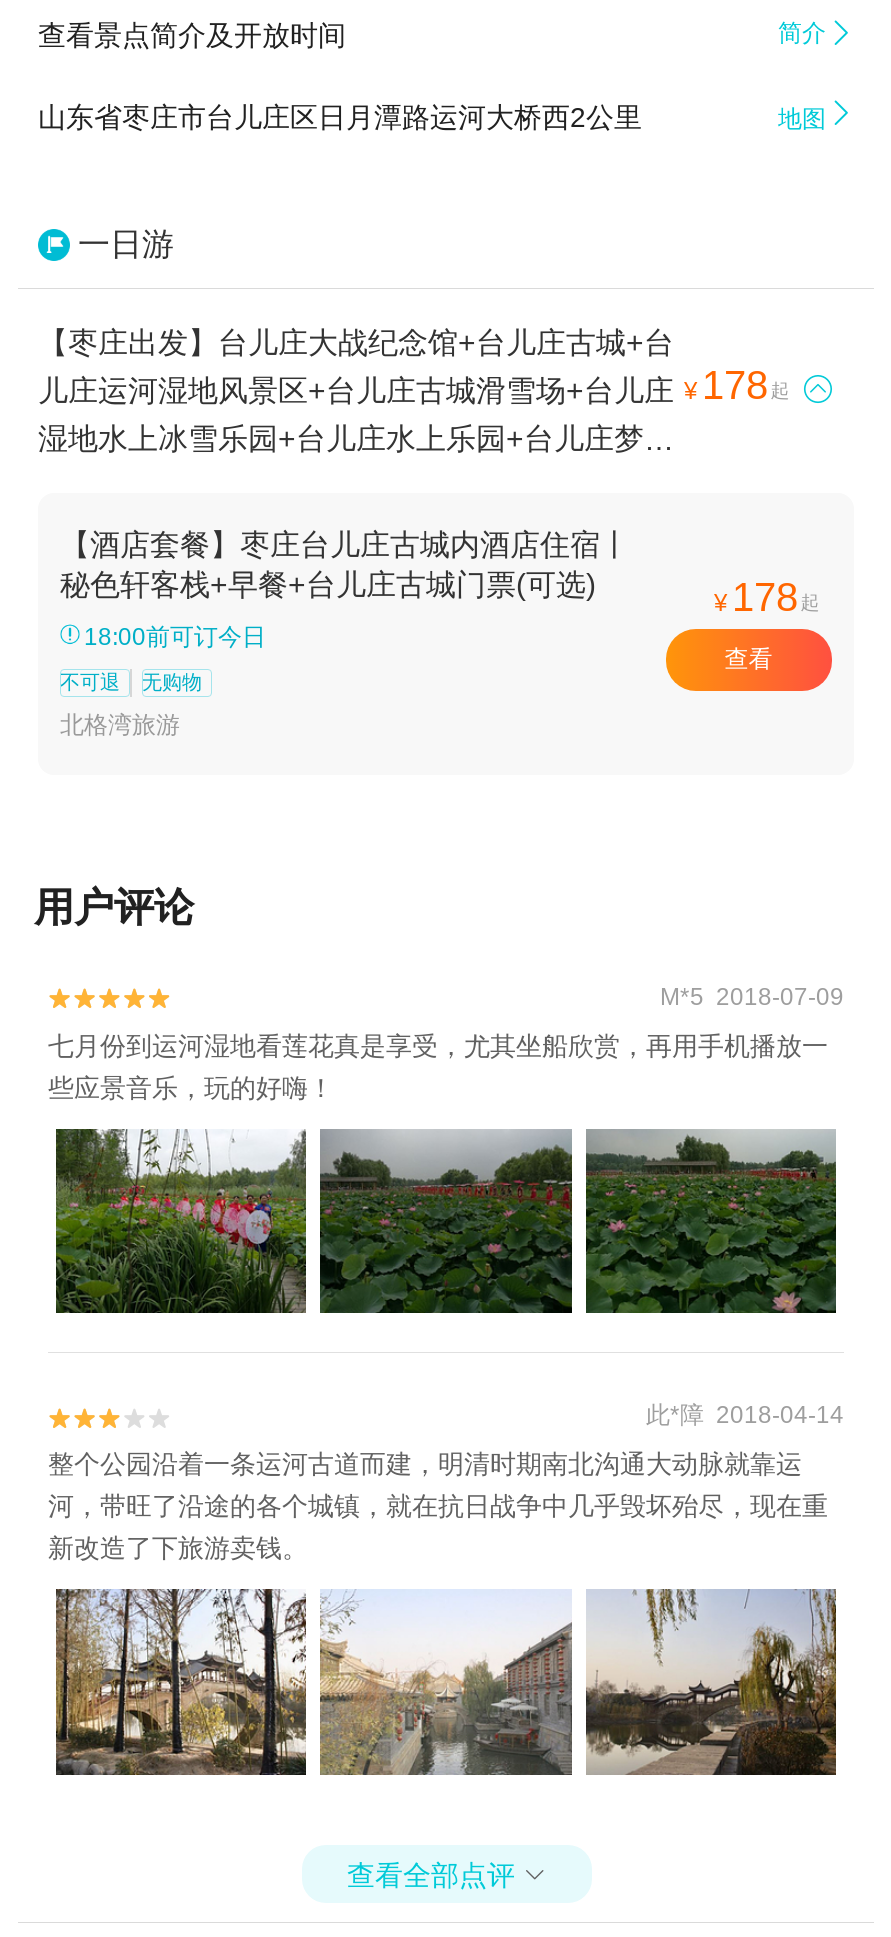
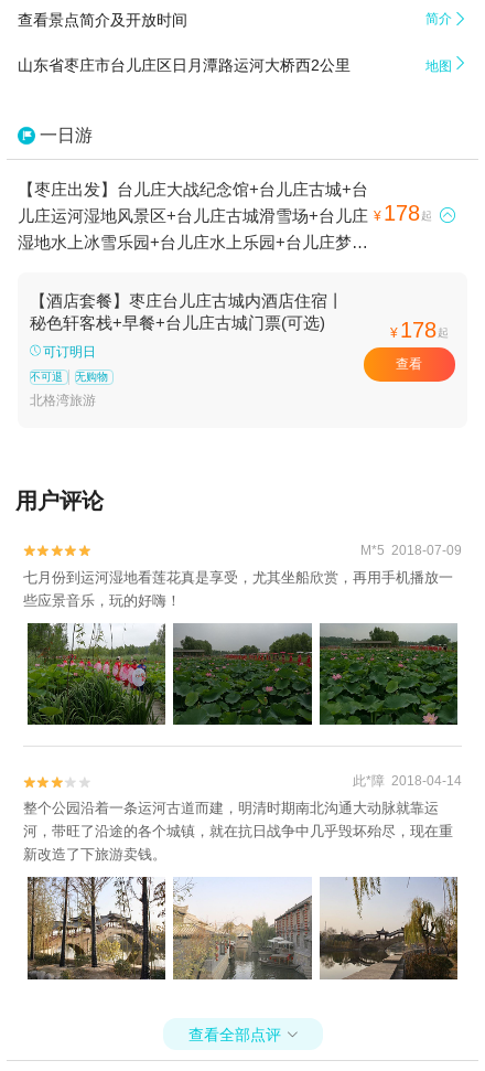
- 18:00前可订今日
+ 可订明日
